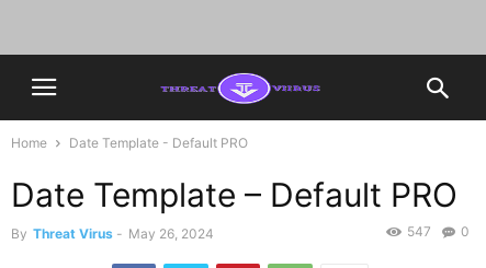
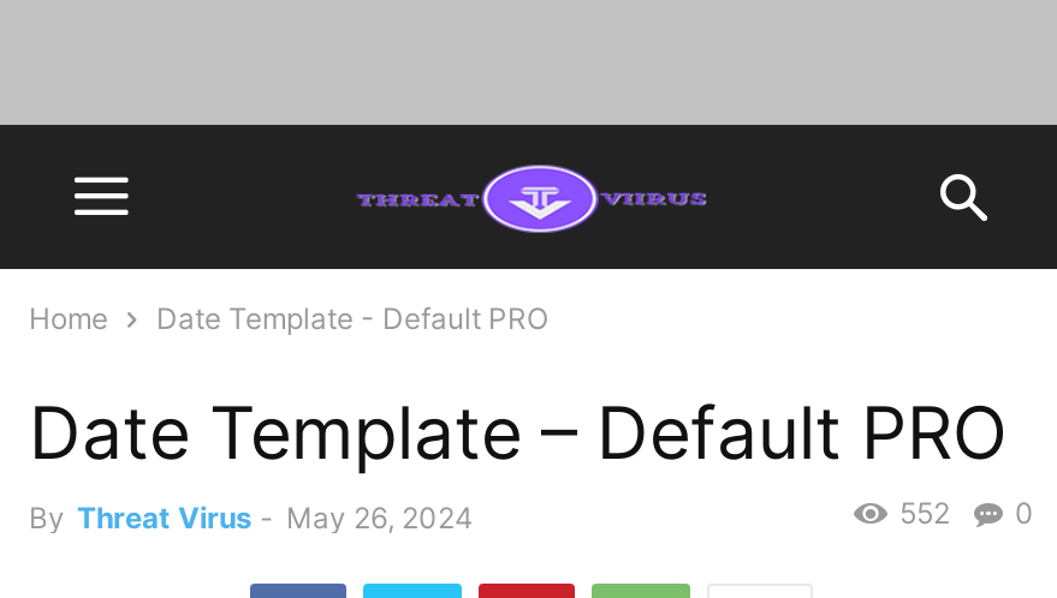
- 547 0
+ 552 0
